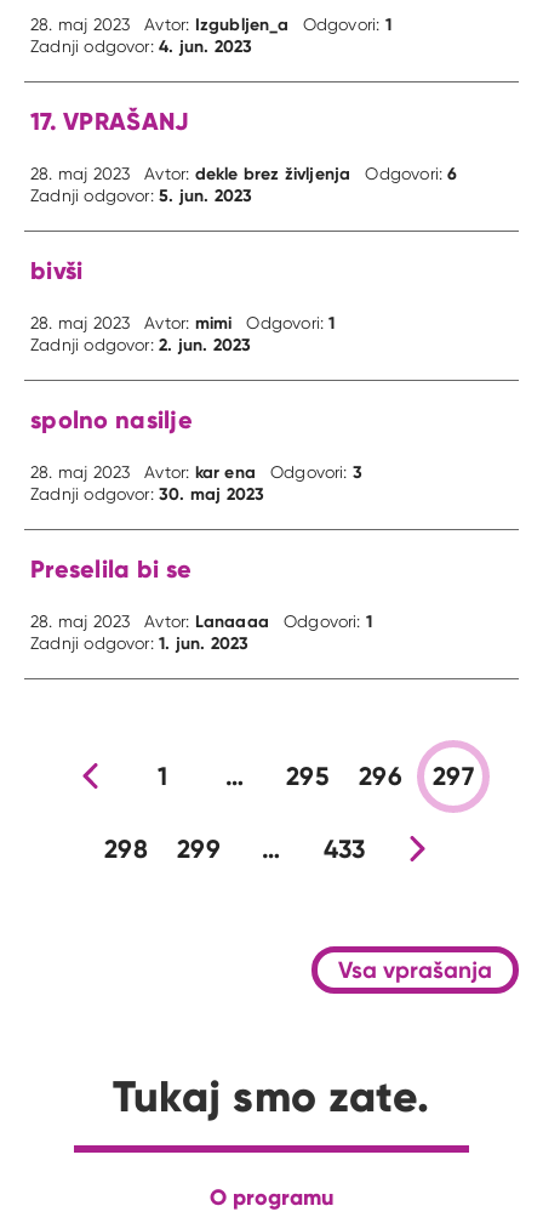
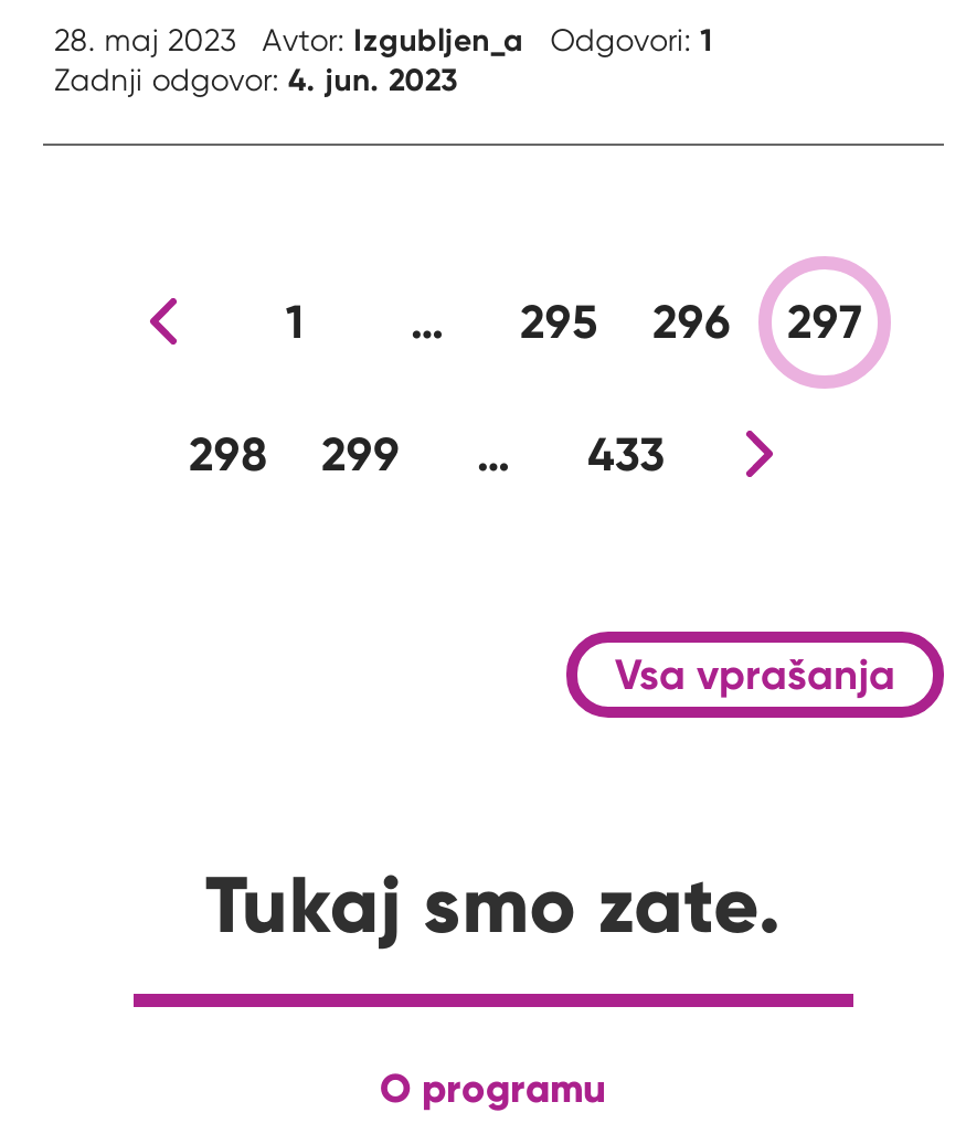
- 17. VPRAŠANJ
- 28. maj 2023
- Avtor: dekle brez življenja
- Odgovori: 6
- Zadnji odgovor: 5. jun. 2023
- bivši
- 28. maj 2023
- Avtor: mimi
- Odgovori: 1
- Zadnji odgovor: 2. jun. 2023
- spolno nasilje
- 28. maj 2023
- Avtor: kar ena
- Odgovori: 3
- Zadnji odgovor: 30. maj 2023
- Preselila bi se
- 28. maj 2023
- Avtor: Lanaaaa
- Odgovori: 1
- Zadnji odgovor: 1. jun. 2023
